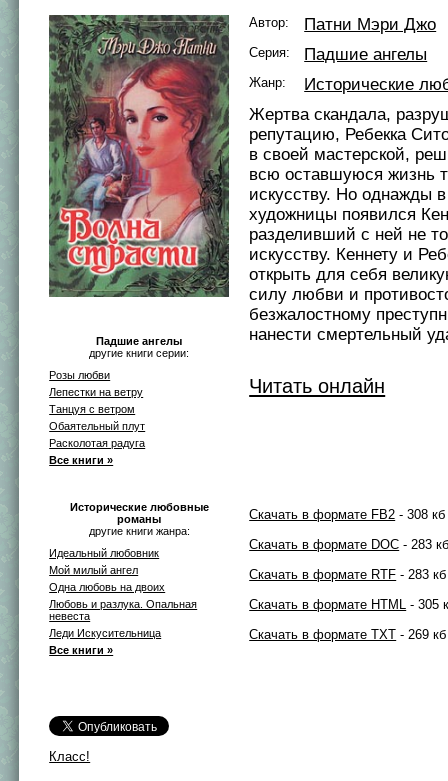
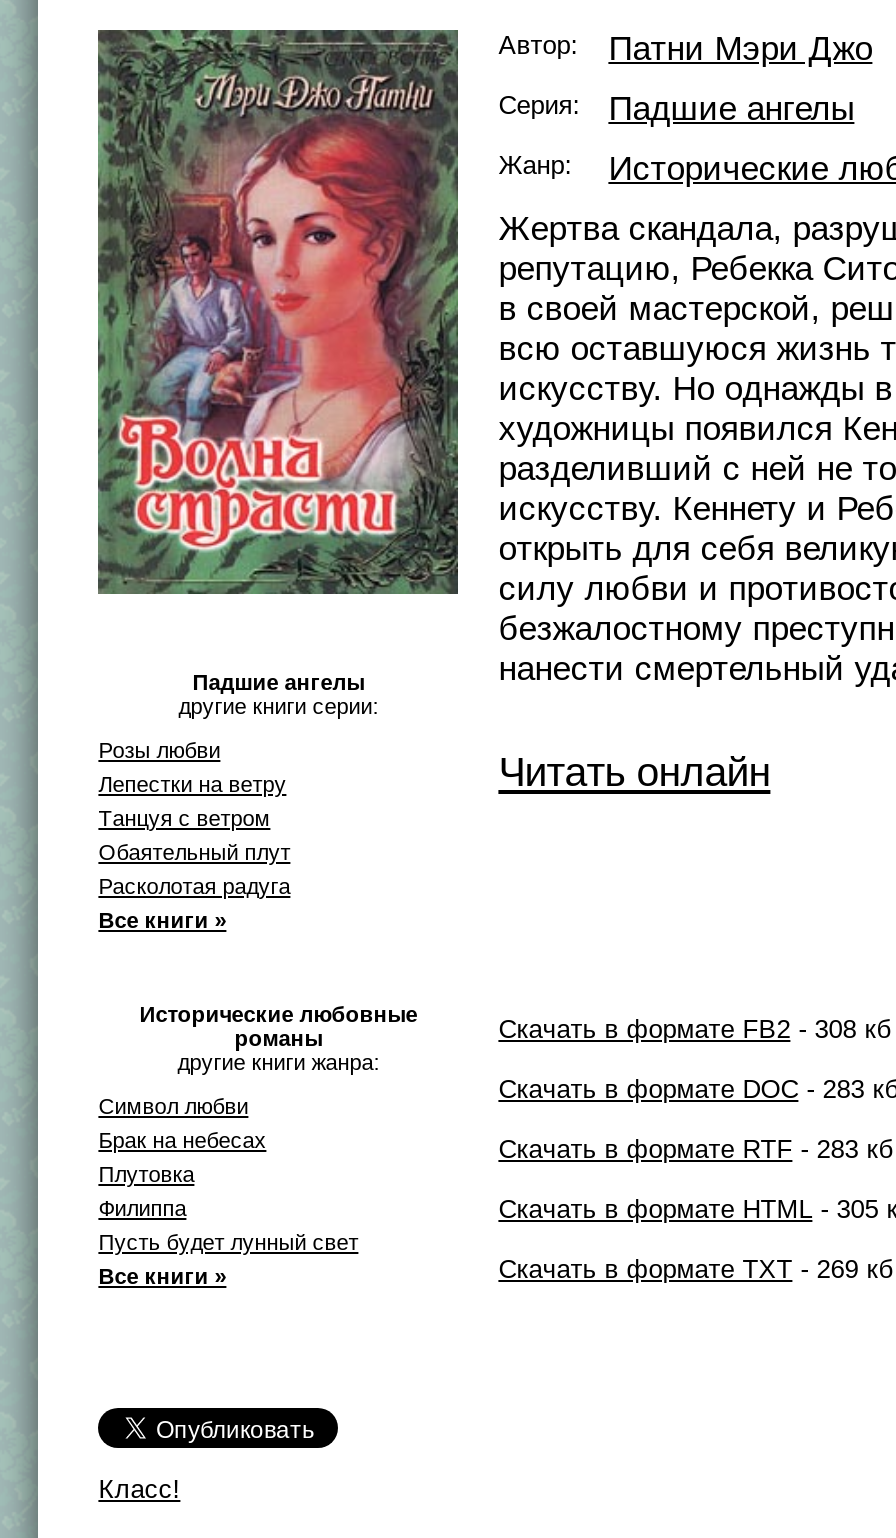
- Идеальный любовник
- Мой милый ангел
- Одна любовь на двоих
- Любовь и разлука. Опальная
- невеста
- Леди Искусительница
+ Символ любви
+ Брак на небесах
+ Плутовка
+ Филиппа
+ Пусть будет лунный свет
